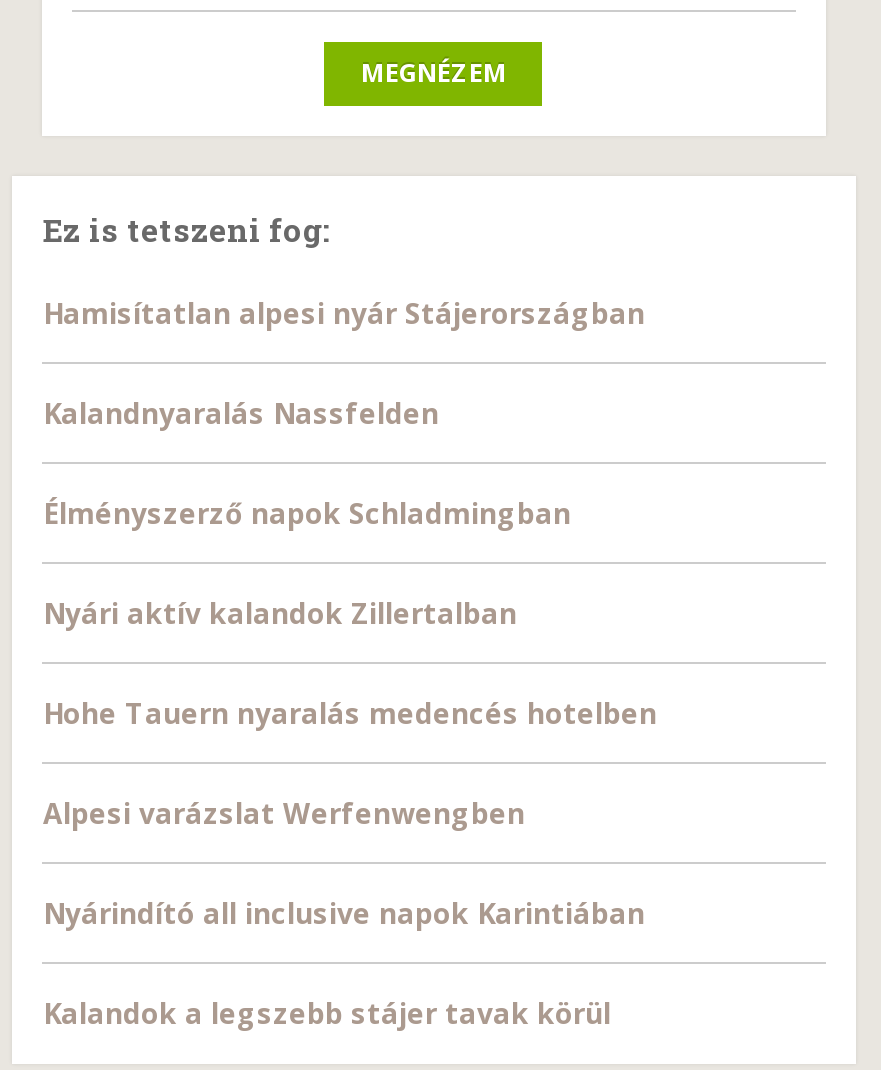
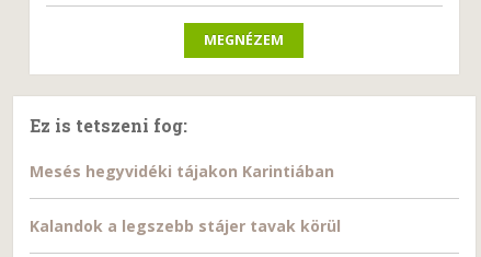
- Hamisítatlan alpesi nyár Stájerországban
- Kalandnyaralás Nassfelden
- Élményszerző napok Schladmingban
- Nyári aktív kalandok Zillertalban
- Hohe Tauern nyaralás medencés hotelben
- Alpesi varázslat Werfenwengben
- Nyárindító all inclusive napok Karintiában
+ Mesés hegyvidéki tájakon Karintiában
